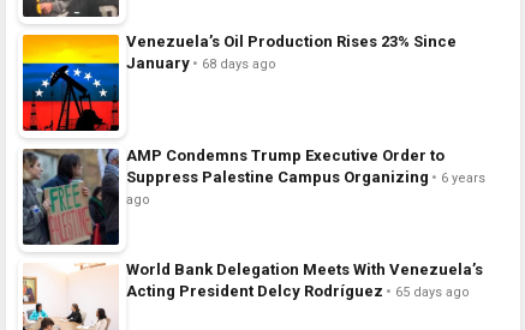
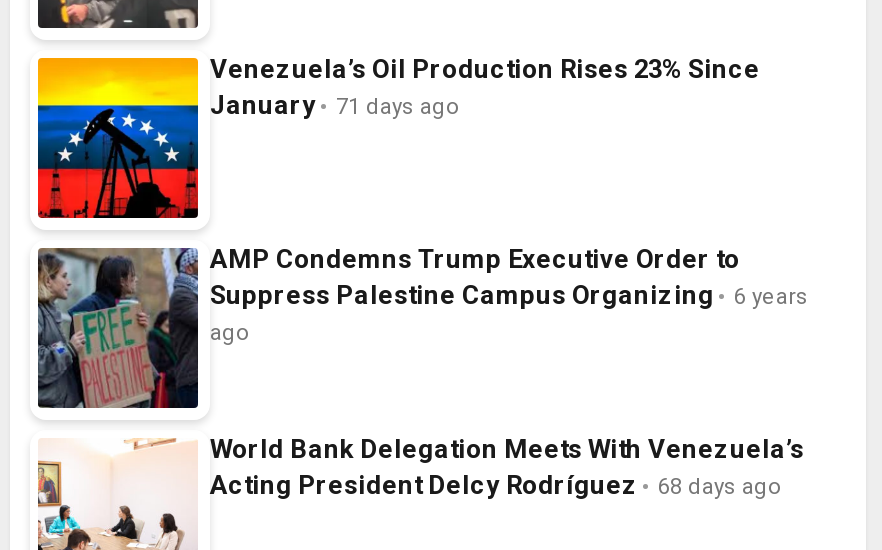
- January 68 days ago
+ January 71 days ago

- Acting President Delcy Rodríguez 65 days ago
+ Acting President Delcy Rodríguez 68 days ago
